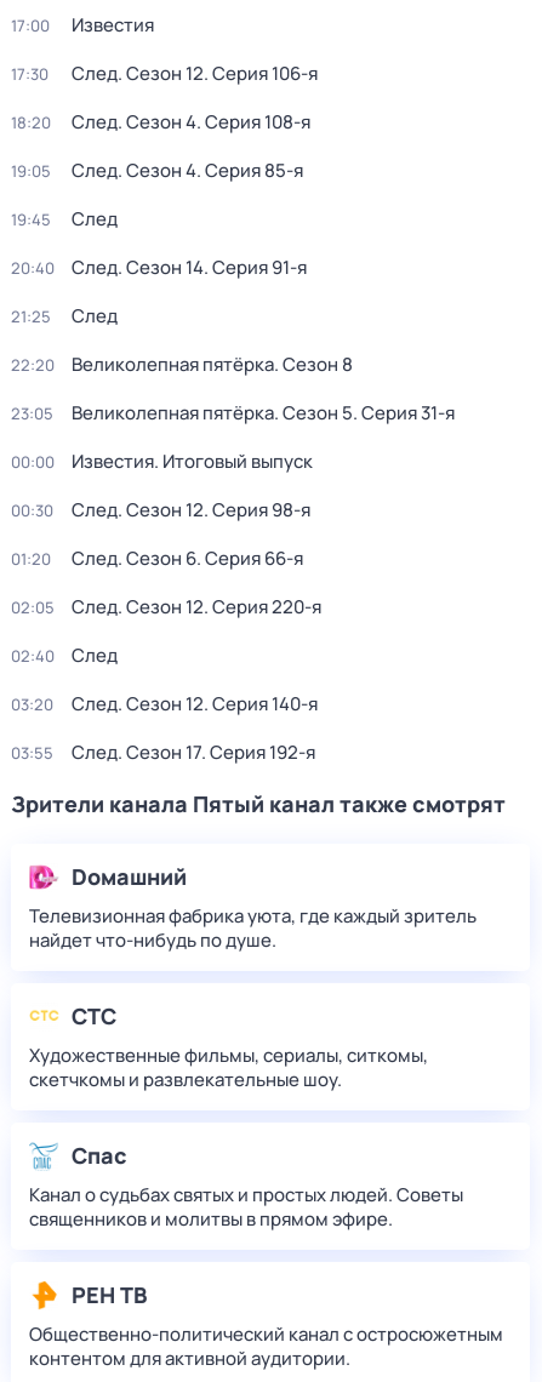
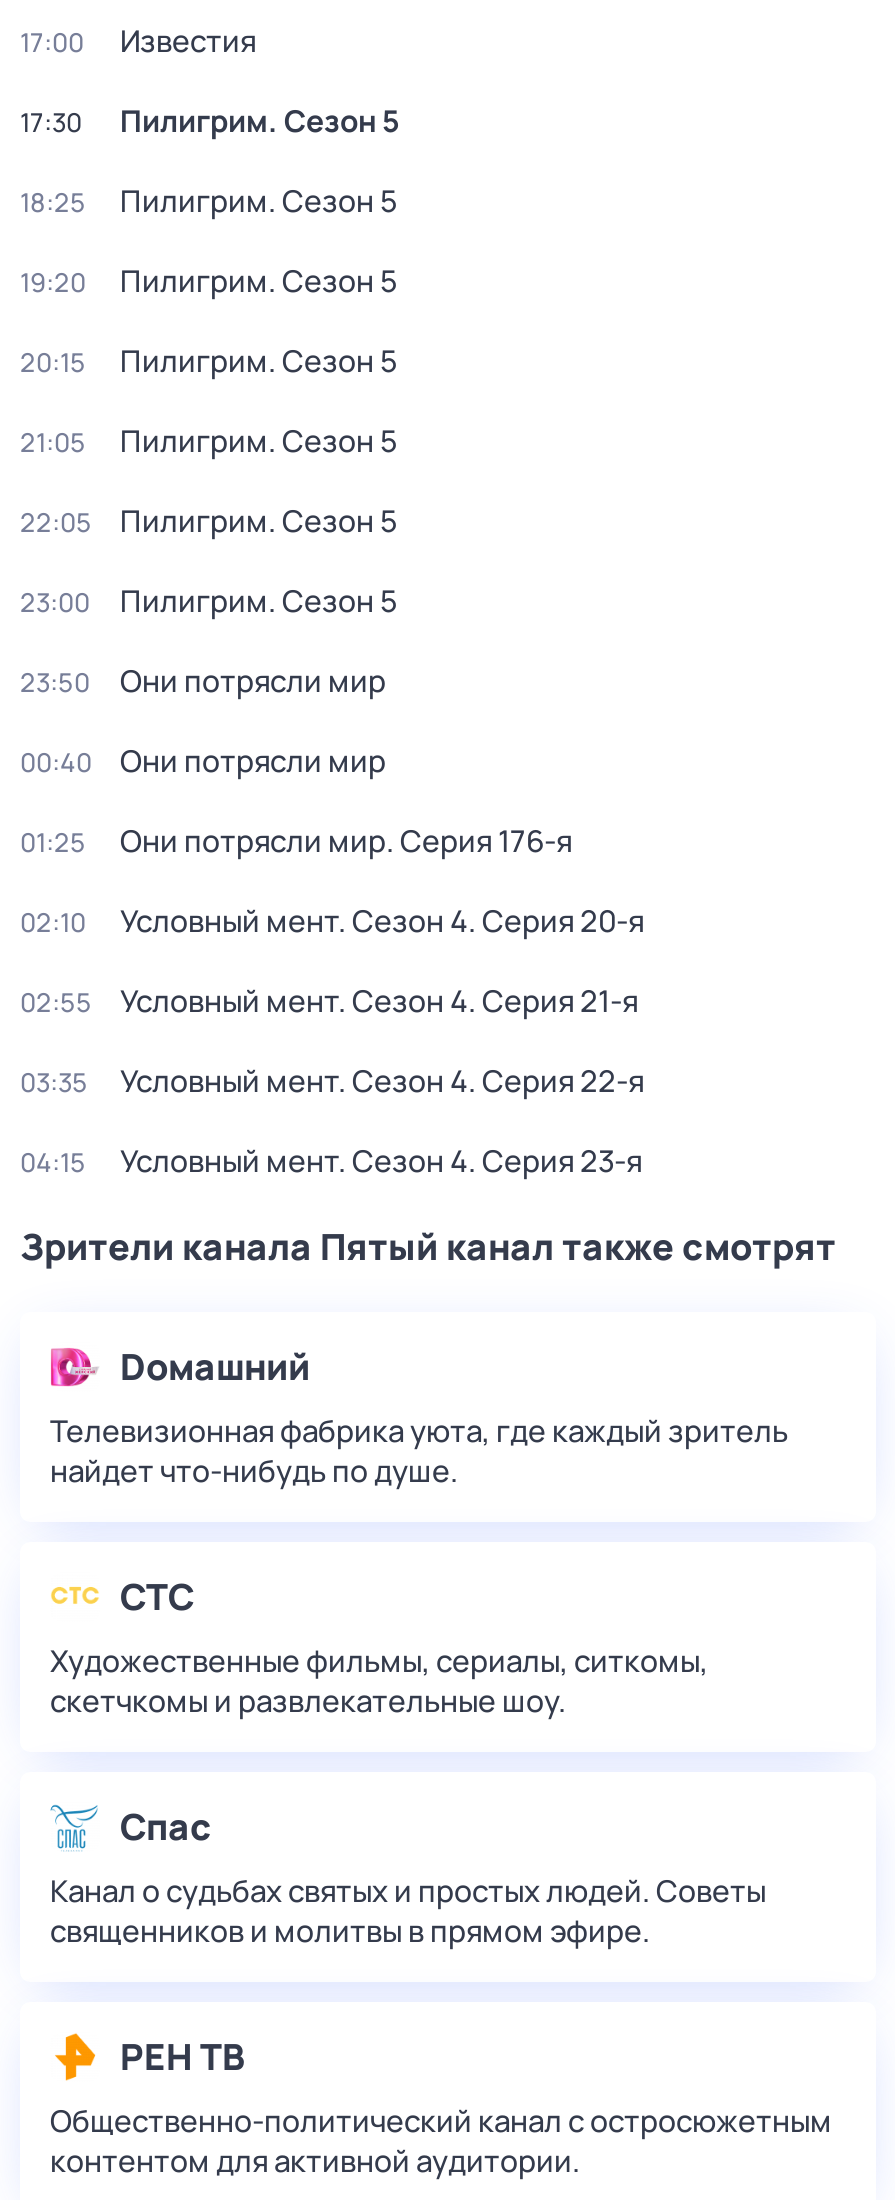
- След. Сезон 12. Серия 106-я
- 18:20
- След. Сезон 4. Серия 108-я
- 19:05
- След. Сезон 4. Серия 85-я
- 19:45
- След
- 20:40
- След. Сезон 14. Серия 91-я
- 21:25
- След
- 22:20
- Великолепная пятёрка. Сезон 8
- 23:05
- Великолепная пятёрка. Сезон 5. Серия 31-я
- 00:00
- Известия. Итоговый выпуск
- 00:30
- След. Сезон 12. Серия 98-я
- 01:20
- След. Сезон 6. Серия 66-я
- 02:05
- След. Сезон 12. Серия 220-я
- 02:40
- След
- 03:20
- След. Сезон 12. Серия 140-я
- 03:55
- След. Сезон 17. Серия 192-я
+ Пилигрим. Сезон 5
+ 18:25
+ Пилигрим. Сезон 5
+ 19:20
+ Пилигрим. Сезон 5
+ 20:15
+ Пилигрим. Сезон 5
+ 21:05
+ Пилигрим. Сезон 5
+ 22:05
+ Пилигрим. Сезон 5
+ 23:00
+ Пилигрим. Сезон 5
+ 23:50
+ Они потрясли мир
+ 00:40
+ Они потрясли мир
+ 01:25
+ Они потрясли мир. Серия 176-я
+ 02:10
+ Условный мент. Сезон 4. Серия 20-я
+ 02:55
+ Условный мент. Сезон 4. Серия 21-я
+ 03:35
+ Условный мент. Сезон 4. Серия 22-я
+ 04:15
+ Условный мент. Сезон 4. Серия 23-я
